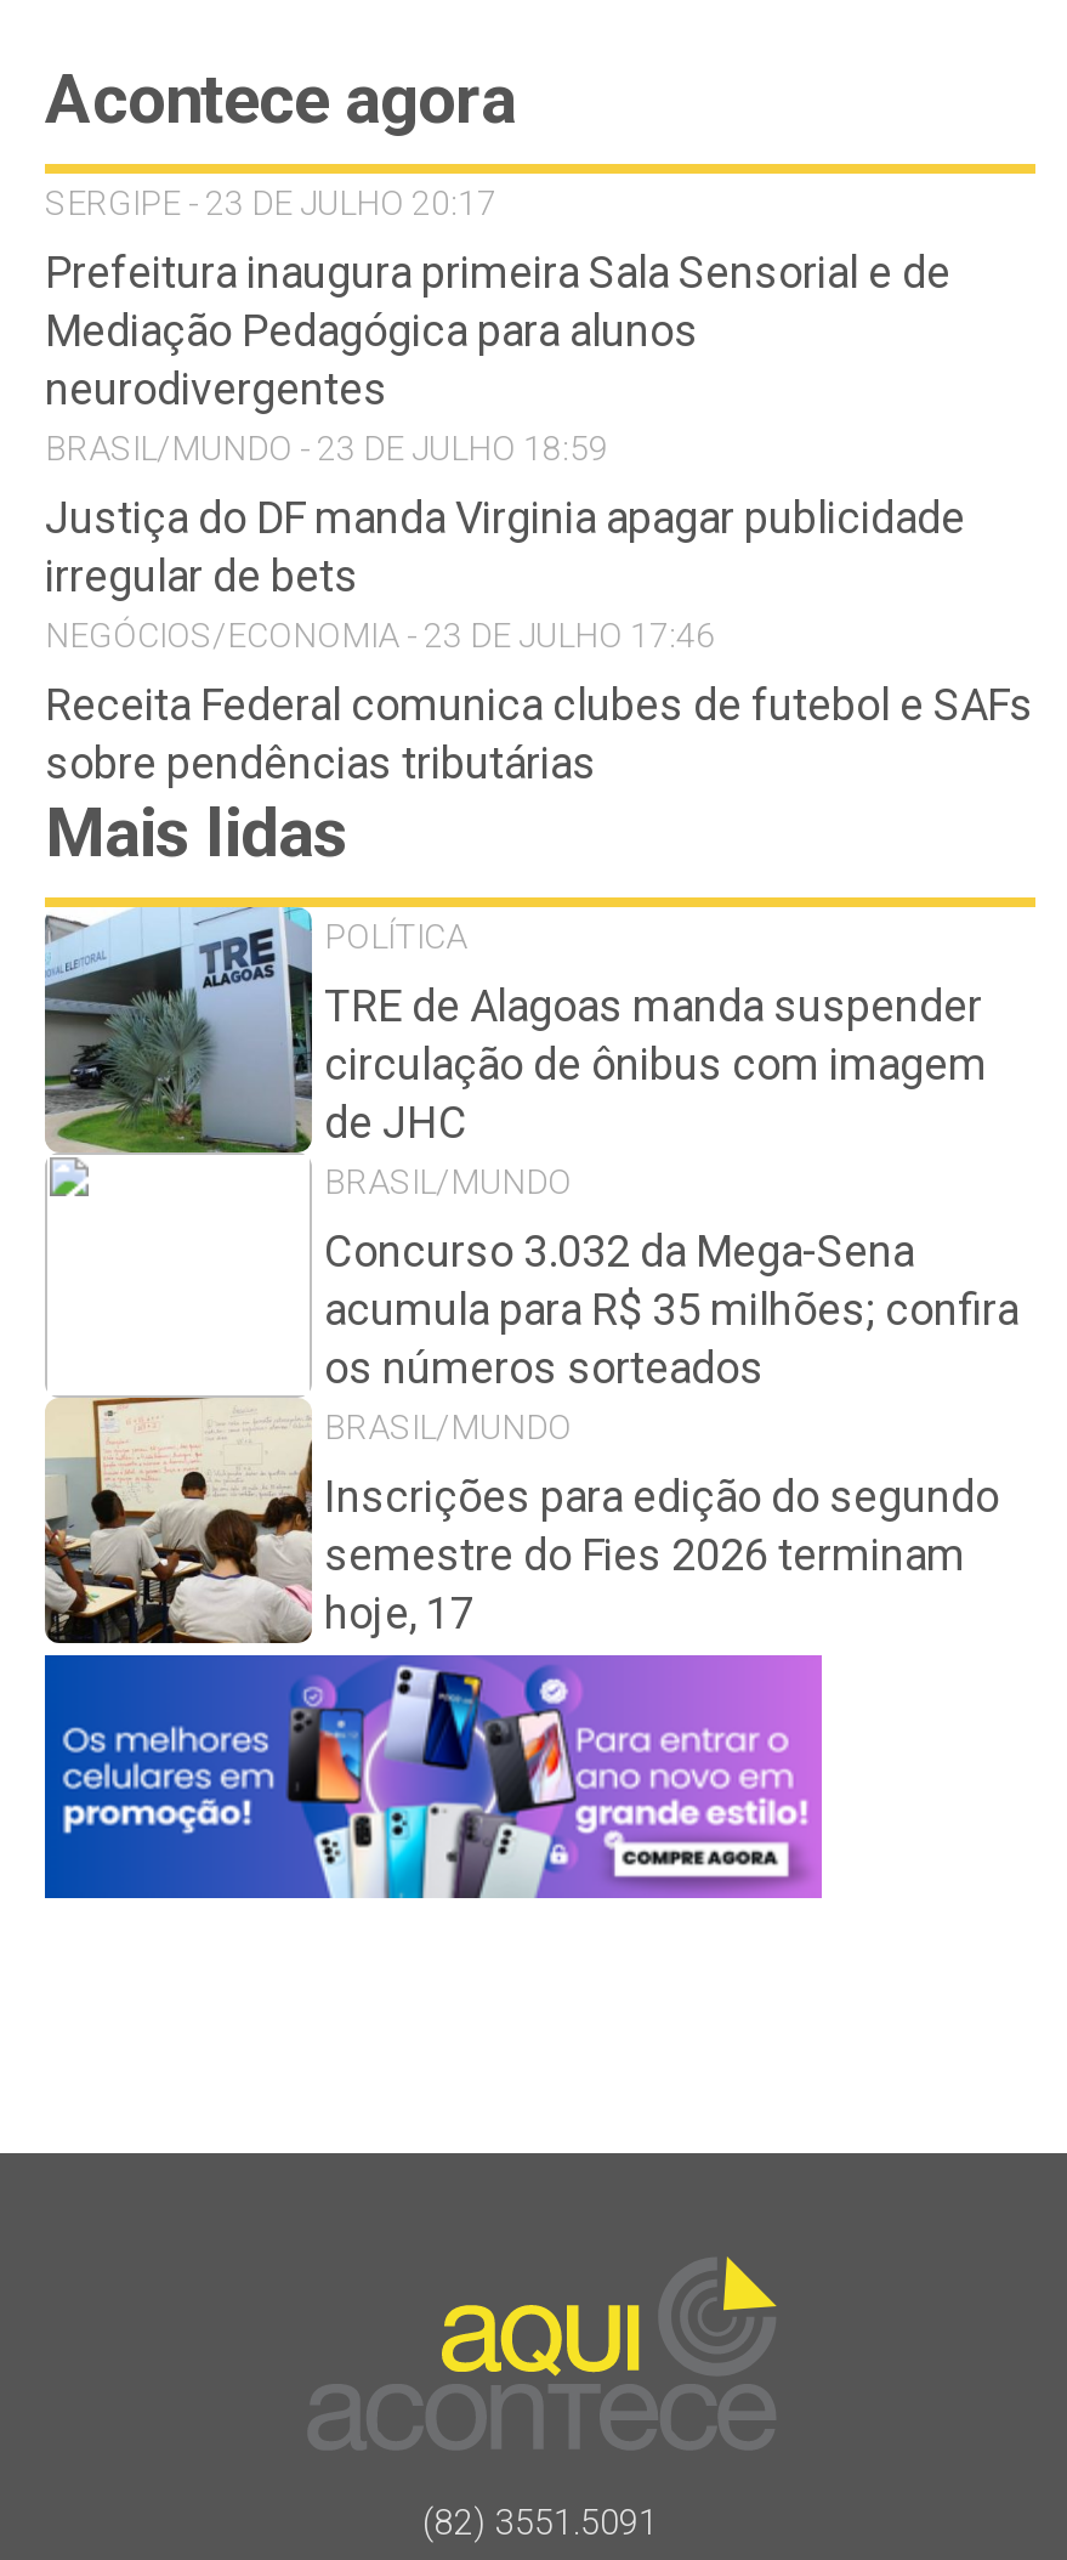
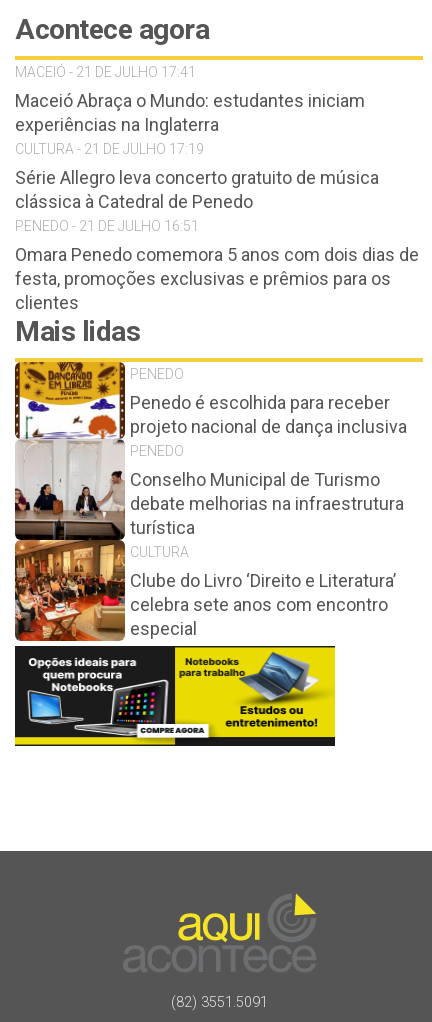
- SERGIPE - 23 DE JULHO 20:17
+ MACEIÓ - 21 DE JULHO 17:41

- Prefeitura inaugura primeira Sala Sensorial e de
- Mediação Pedagógica para alunos
- neurodivergentes
- BRASIL/MUNDO - 23 DE JULHO 18:59
+ Maceió Abraça o Mundo: estudantes iniciam
+ experiências na Inglaterra
+ CULTURA - 21 DE JULHO 17:19

- Justiça do DF manda Virginia apagar publicidade
- irregular de bets
- NEGÓCIOS/ECONOMIA - 23 DE JULHO 17:46
+ Série Allegro leva concerto gratuito de música
+ clássica à Catedral de Penedo
+ PENEDO - 21 DE JULHO 16:51

- Receita Federal comunica clubes de futebol e SAFs
- sobre pendências tributárias
+ Omara Penedo comemora 5 anos com dois dias de
+ festa, promoções exclusivas e prêmios para os
+ clientes

- [image]
- POLÍTICA
+ [image]
+ PENEDO

- TRE de Alagoas manda suspender
- circulação de ônibus com imagem
- de JHC
- BRASIL/MUNDO
+ Penedo é escolhida para receber
+ projeto nacional de dança inclusiva
+ PENEDO

- Concurso 3.032 da Mega-Sena
- acumula para R$ 35 milhões; confira
- os números sorteados
- BRASIL/MUNDO
+ Conselho Municipal de Turismo
+ debate melhorias na infraestrutura
+ turística
+ CULTURA

- Inscrições para edição do segundo
- semestre do Fies 2026 terminam
- hoje, 17
+ Clube do Livro ‘Direito e Literatura’
+ celebra sete anos com encontro
+ especial
